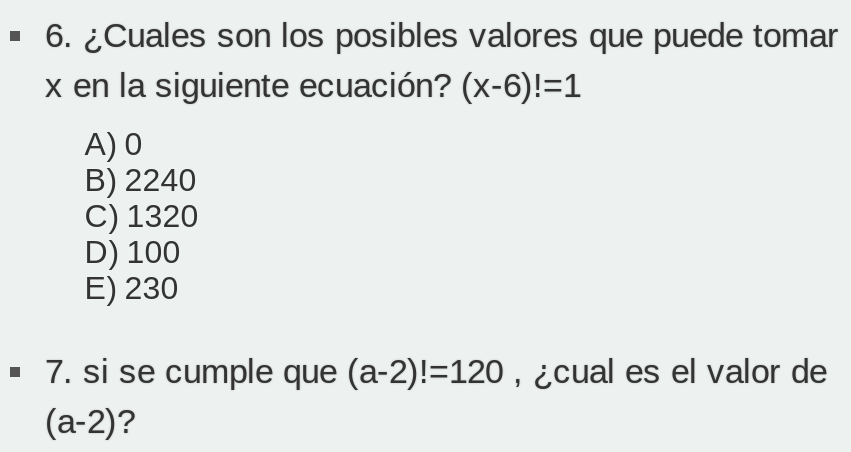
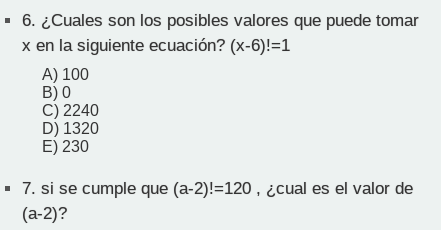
- A) 0
+ A) 100

- B) 2240
+ B) 0

- C) 1320
+ C) 2240

- D) 100
+ D) 1320
